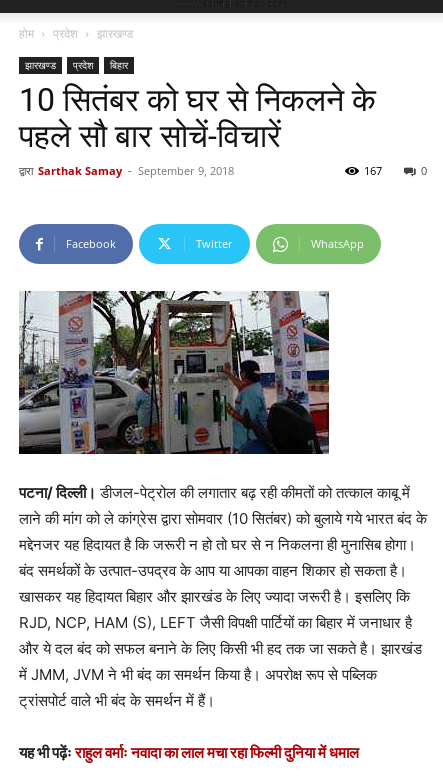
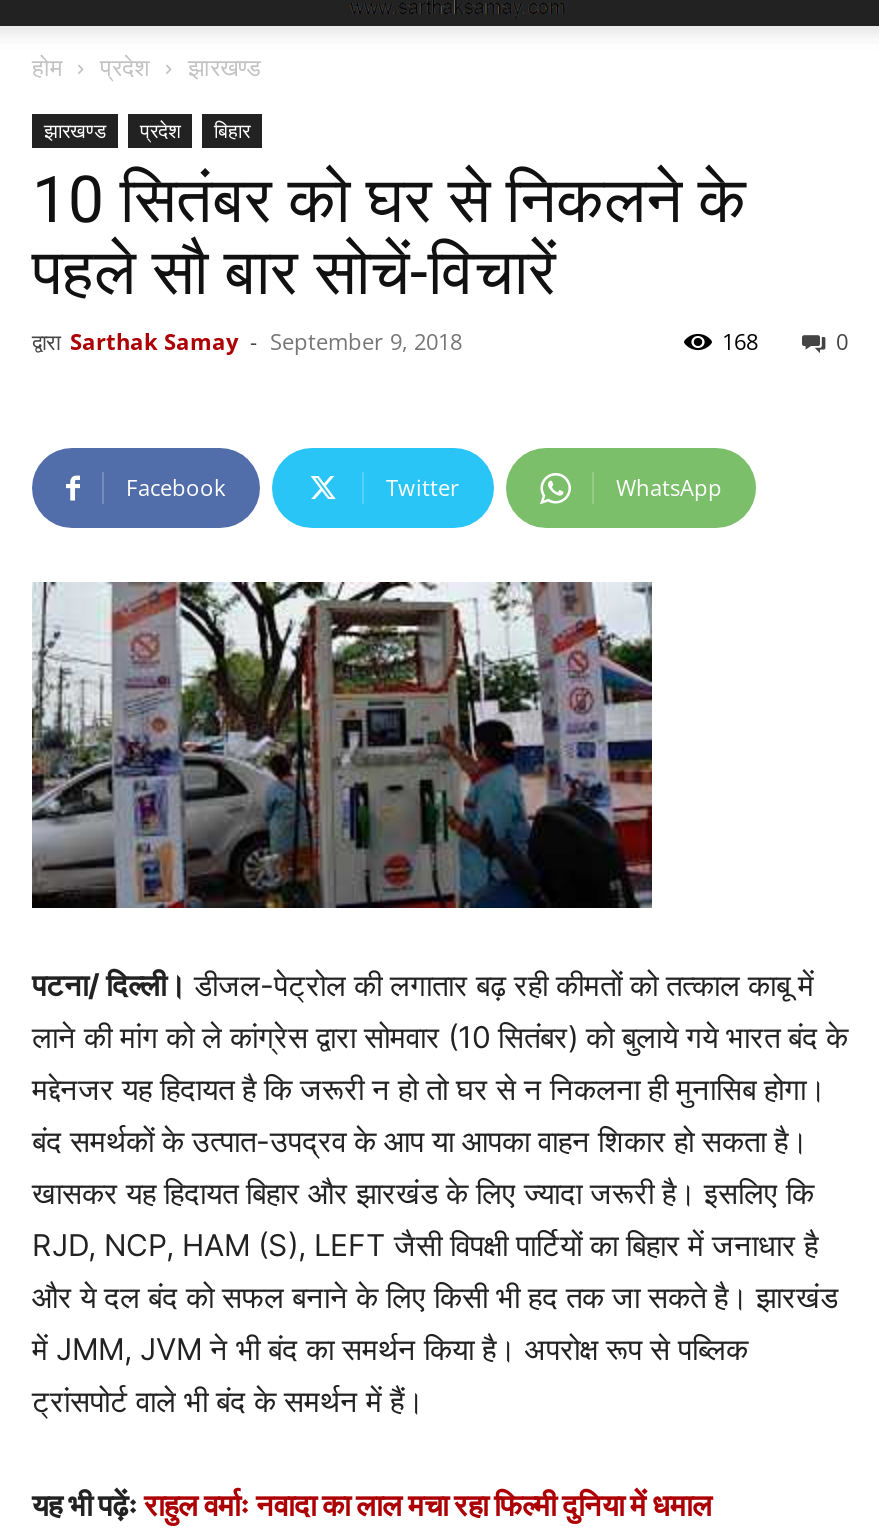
- 167
+ 168
